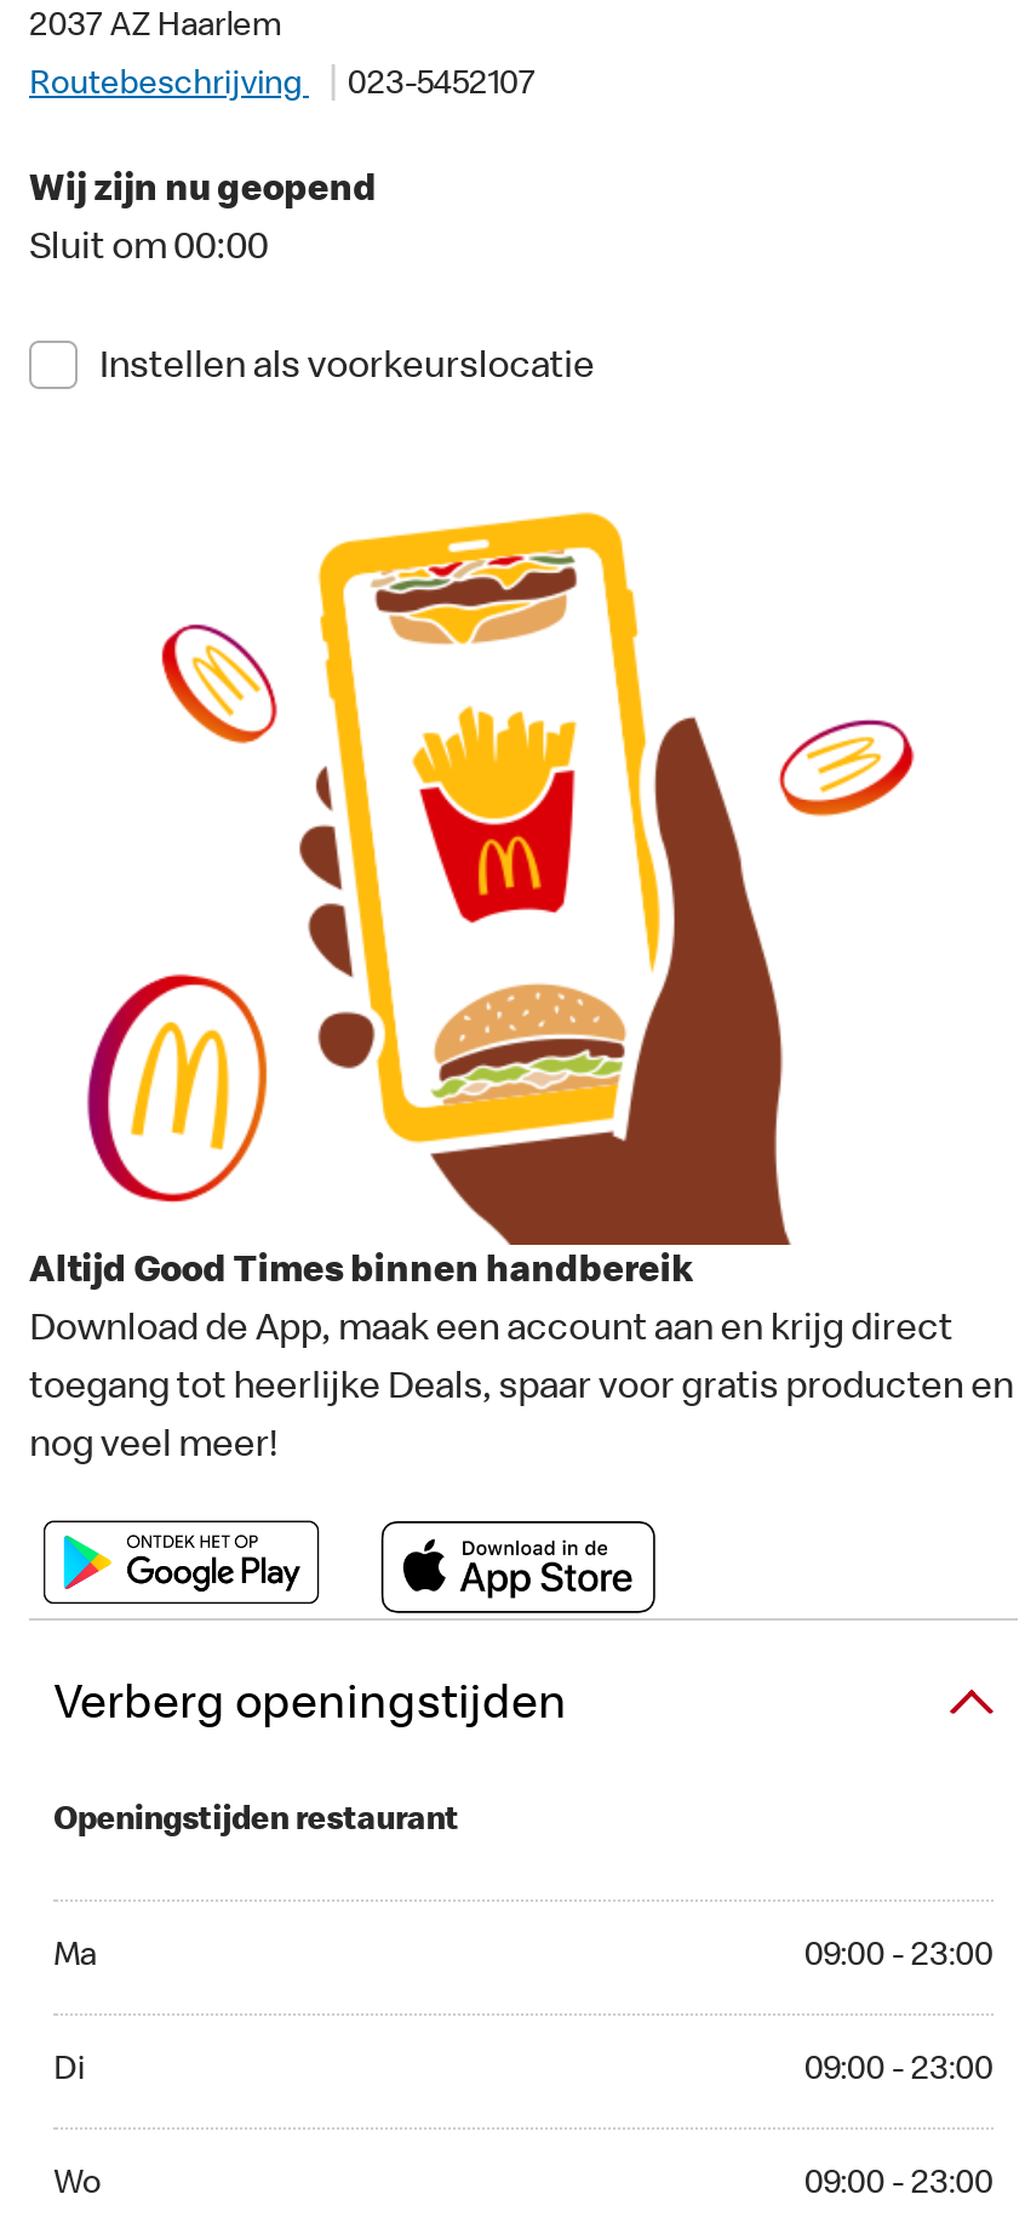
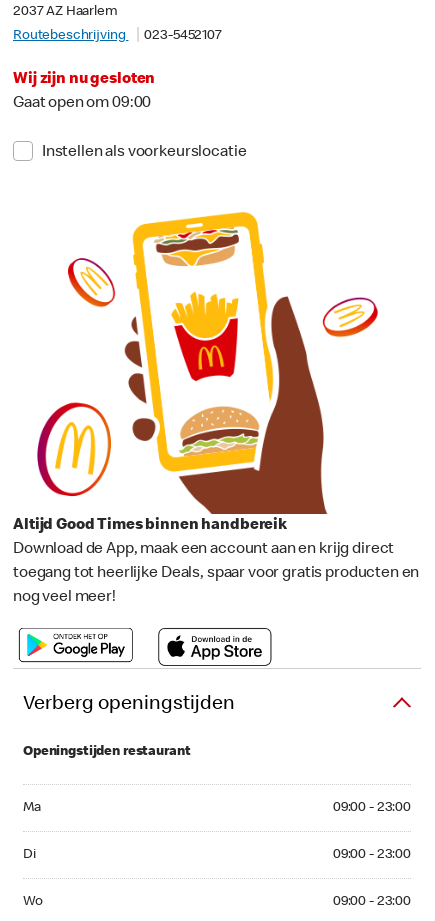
- Wij zijn nu geopend
+ Wij zijn nu gesloten

- Sluit om 00:00
+ Gaat open om 09:00
